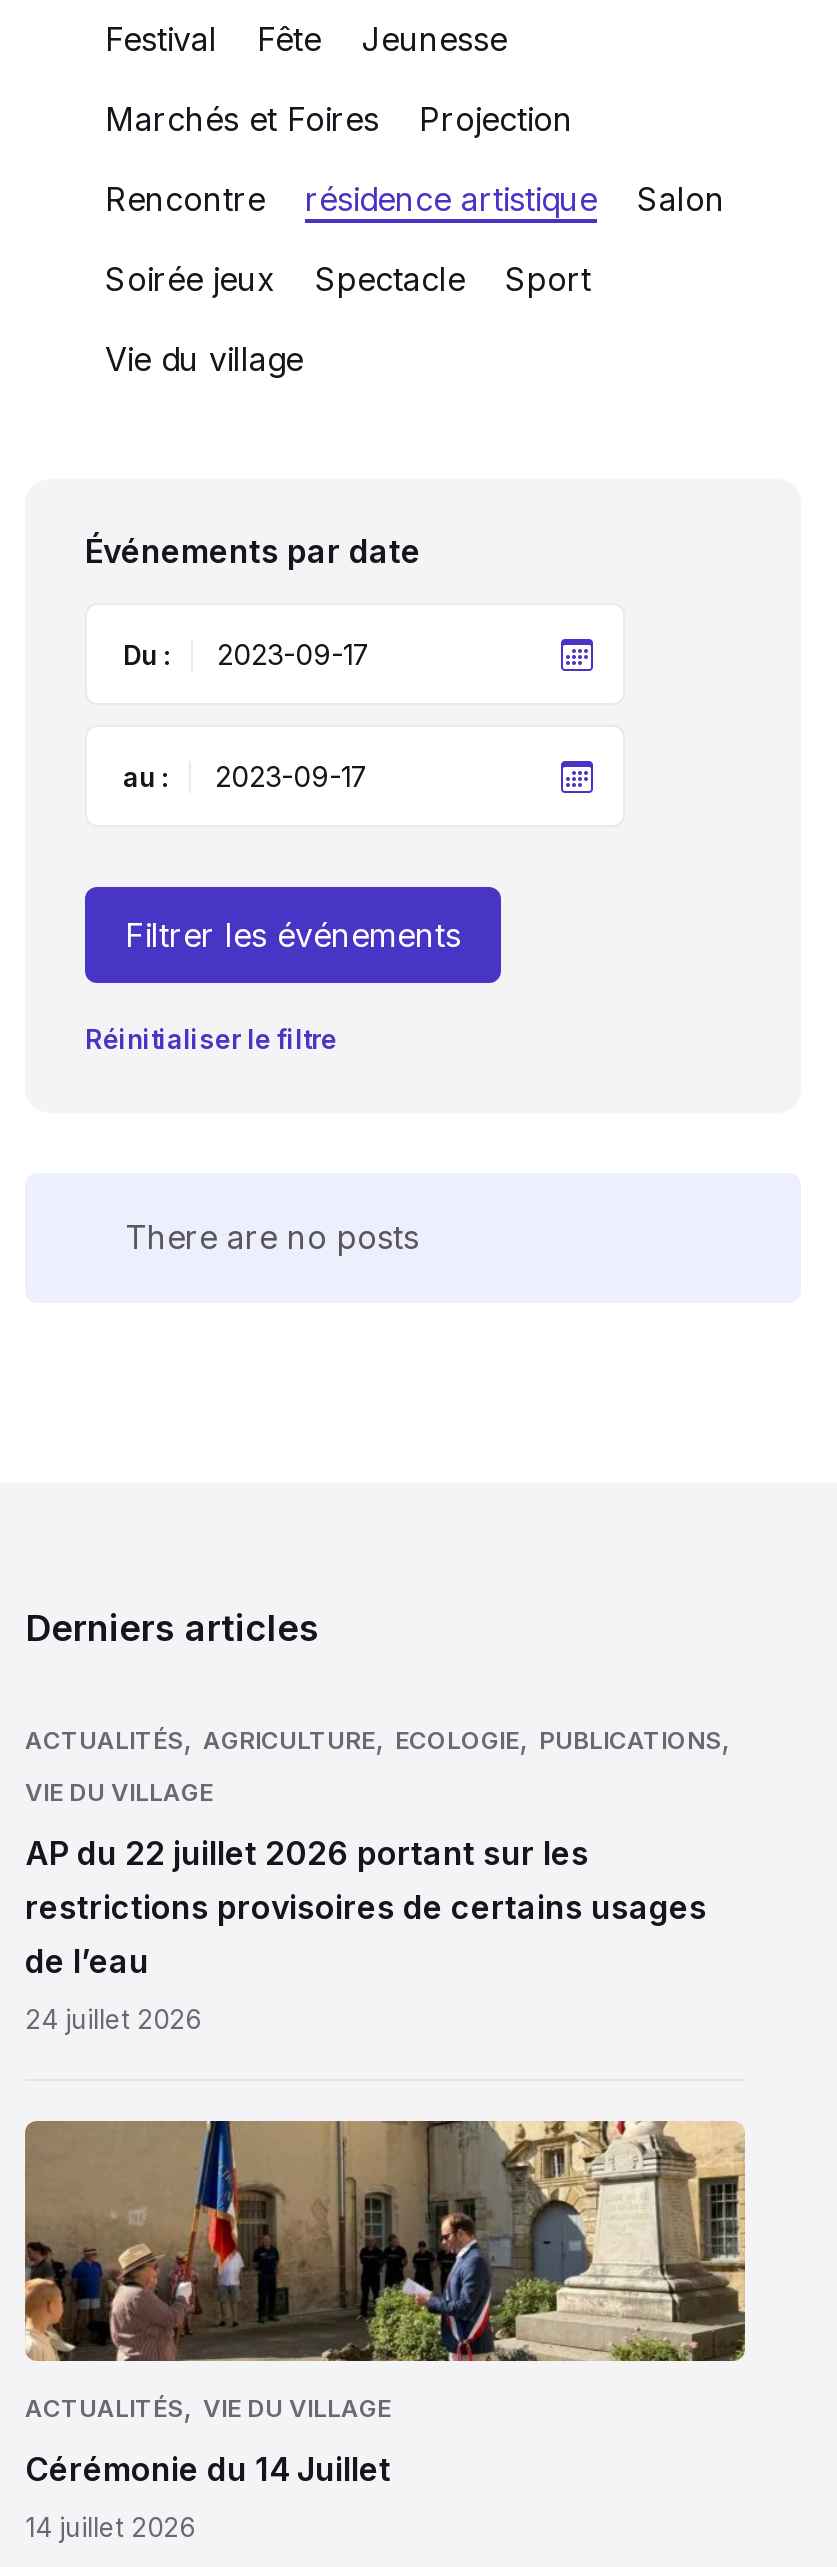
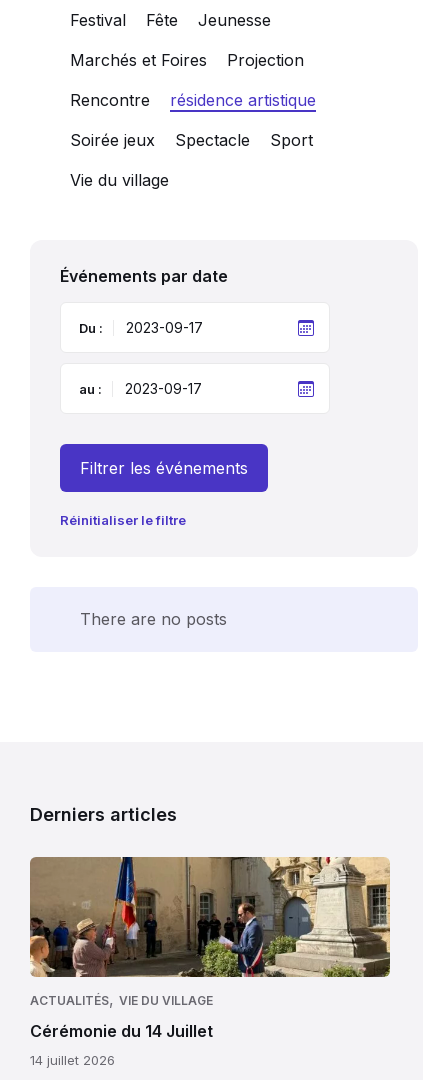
- Salon

- ACTUALITÉS, AGRICULTURE, ECOLOGIE, PUBLICATIONS,
- VIE DU VILLAGE
- AP du 22 juillet 2026 portant sur les
- restrictions provisoires de certains usages
- de l’eau
- 24 juillet 2026
